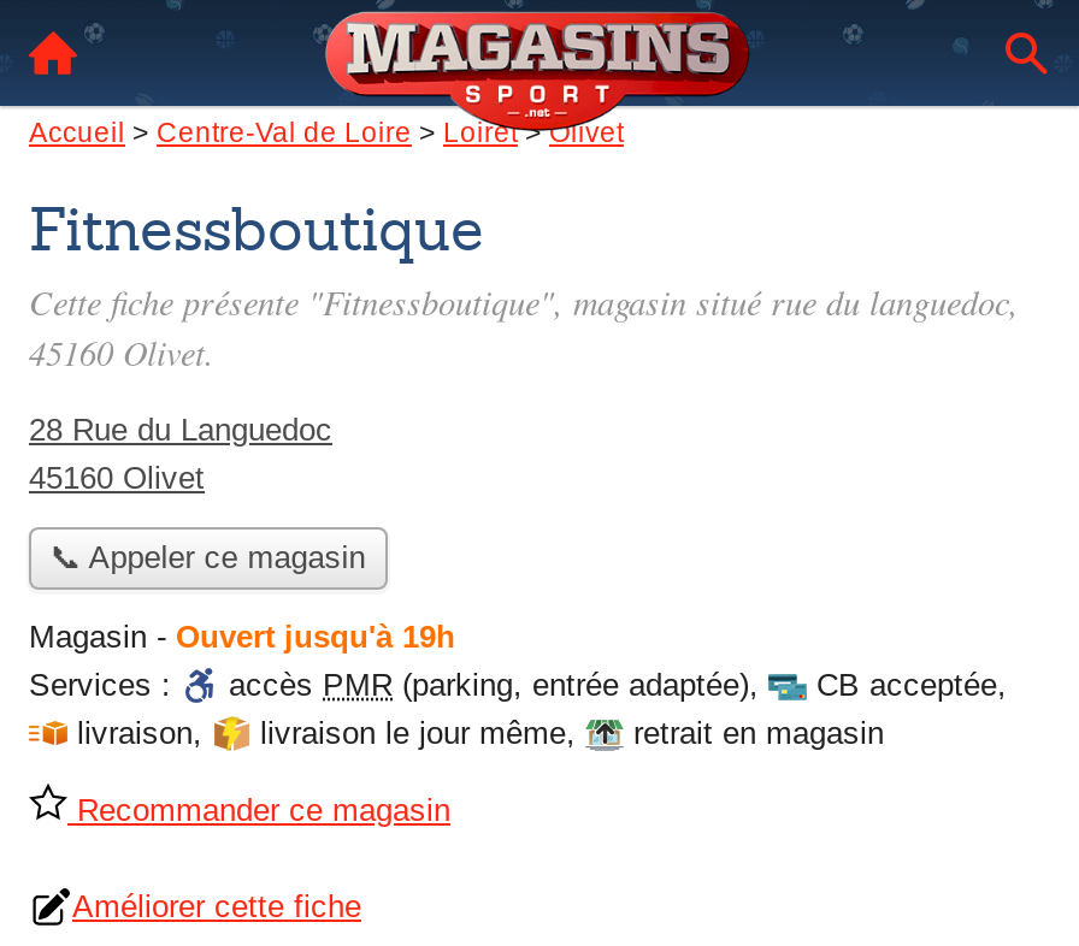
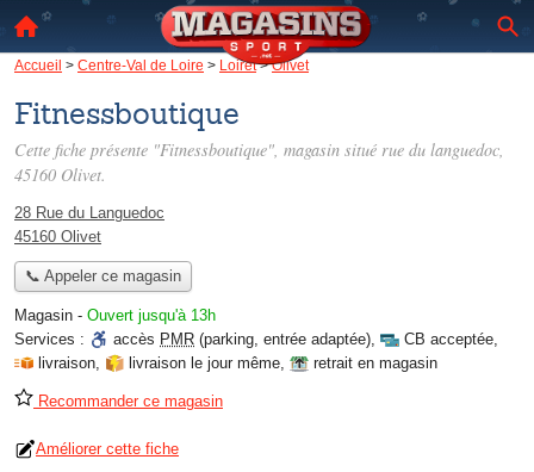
- Magasin - Ouvert jusqu'à 19h
+ Magasin - Ouvert jusqu'à 13h
